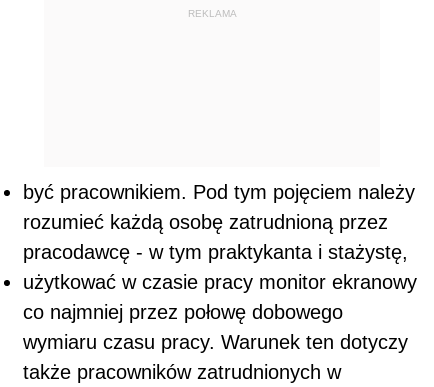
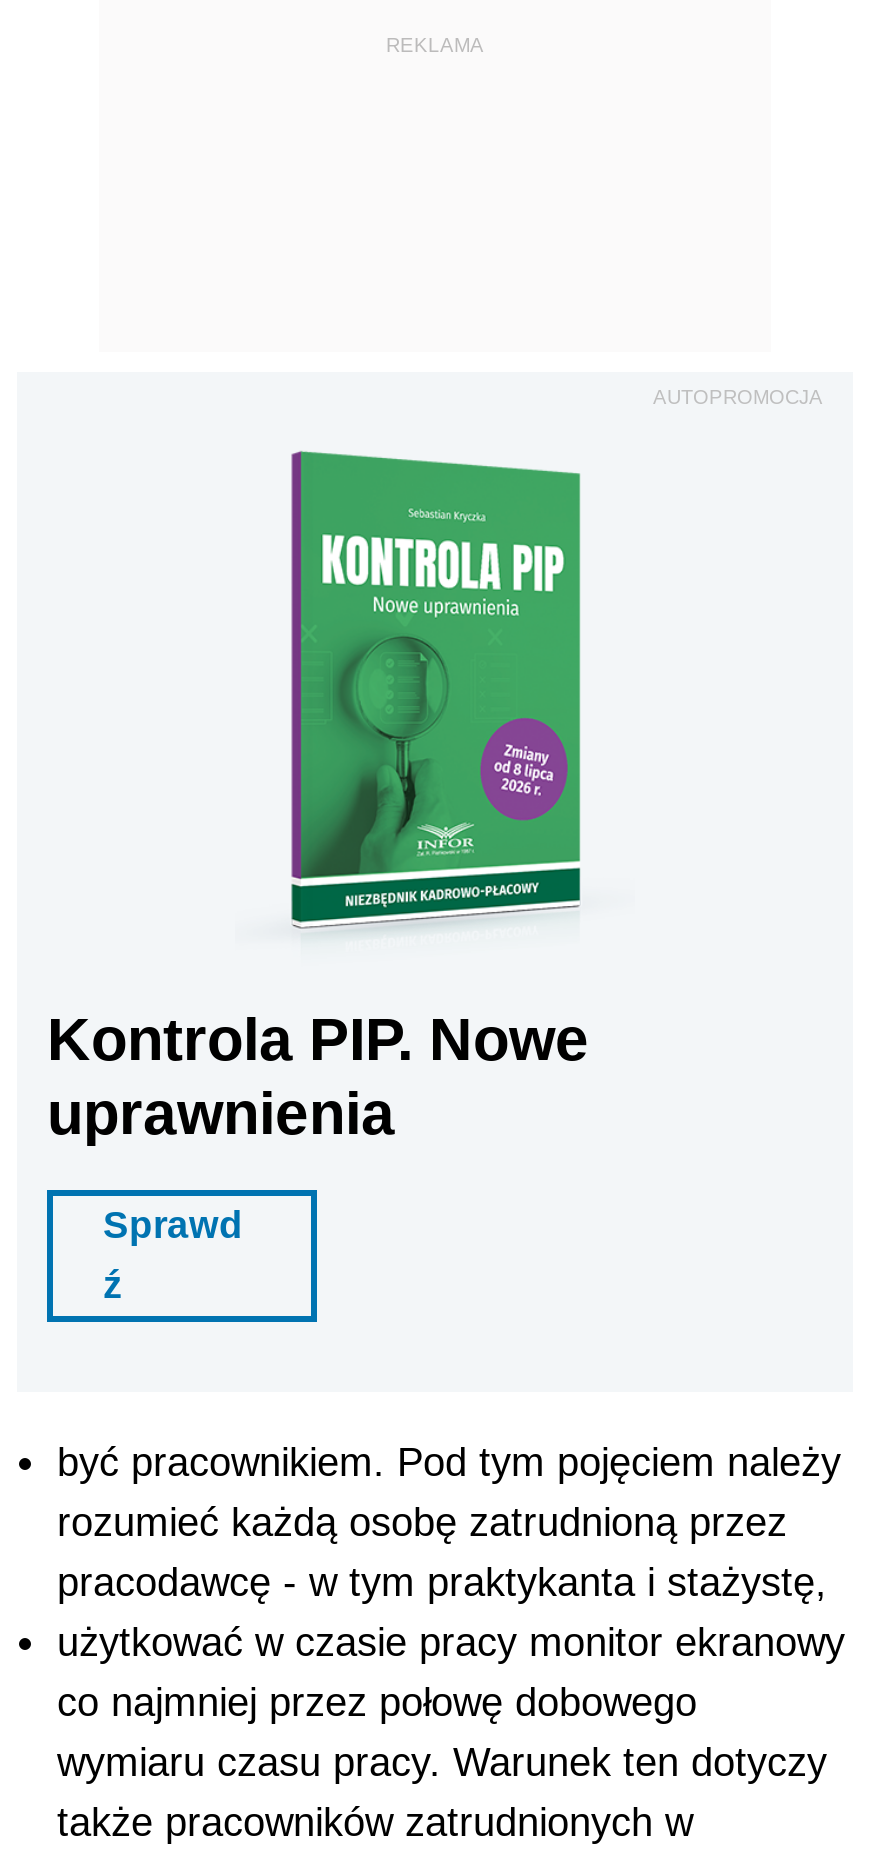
+ [image]
+ Kontrola PIP. Nowe
+ uprawnienia
+ Sprawd
+ ź

+ AUTOPROMOCJA
